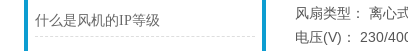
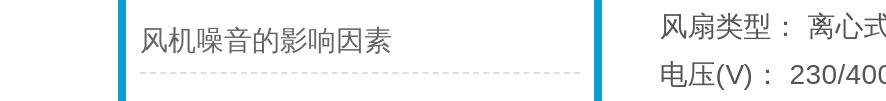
- 什么是风机的IP等级
+ 风机噪音的影响因素
